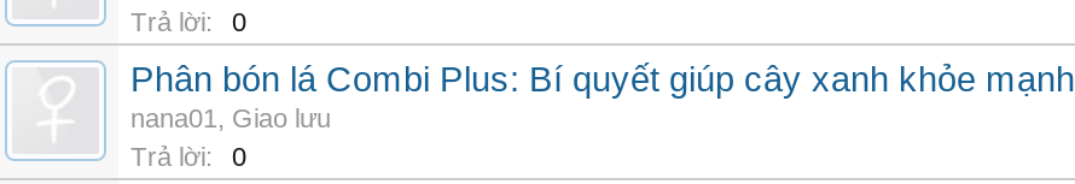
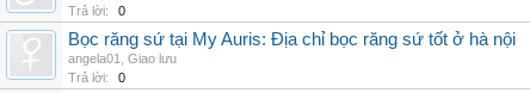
- Phân bón lá Combi Plus: Bí quyết giúp cây xanh khỏe mạnh
- nana01, Giao lưu
+ Bọc răng sứ tại My Auris: Địa chỉ bọc răng sứ tốt ở hà nội
+ angela01, Giao lưu
